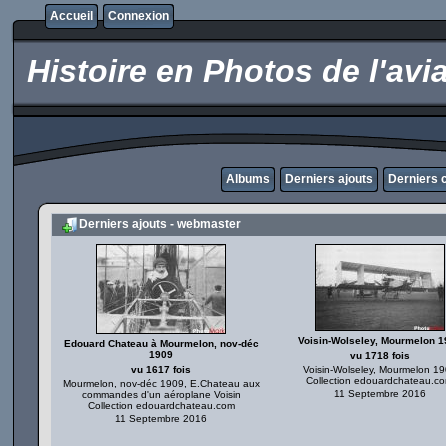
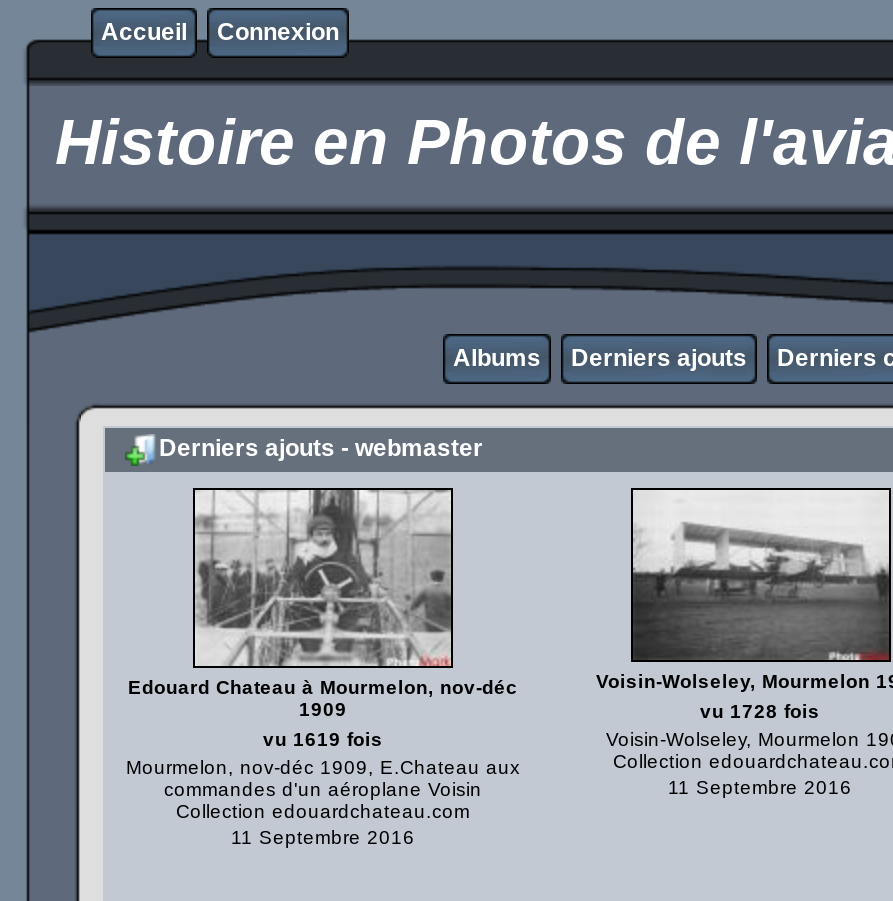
- vu 1718 fois
+ vu 1728 fois

- vu 1617 fois
+ vu 1619 fois
